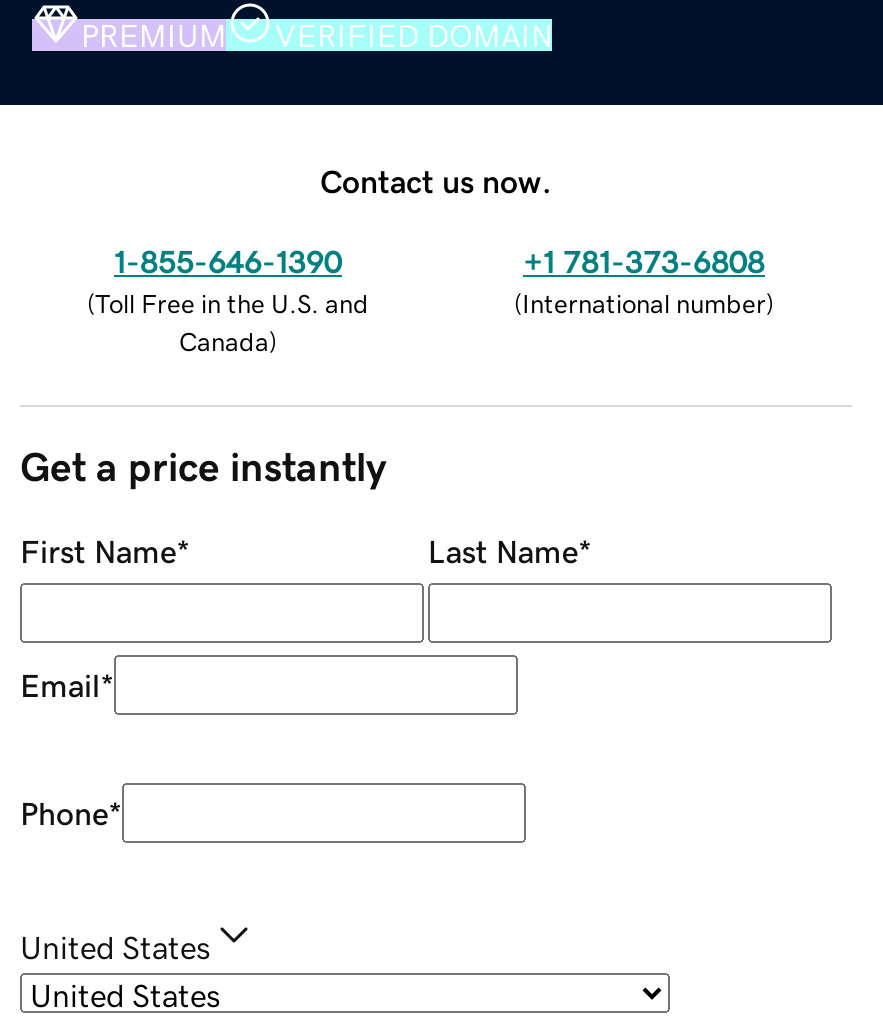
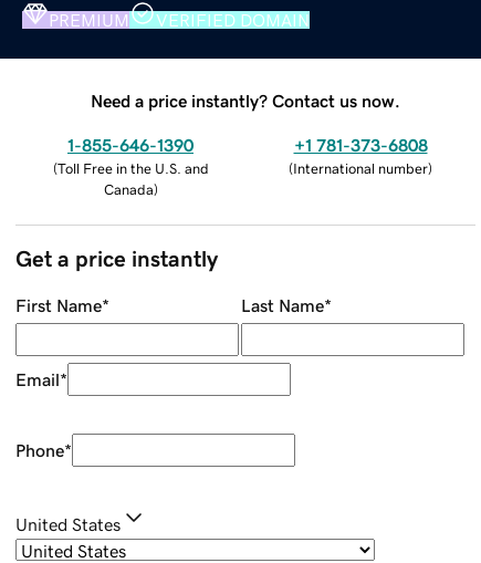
- Contact us now.
+ Need a price instantly? Contact us now.
